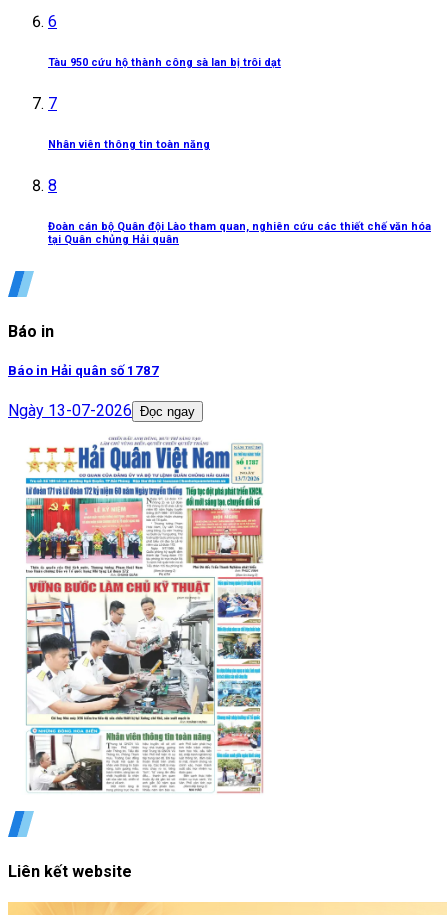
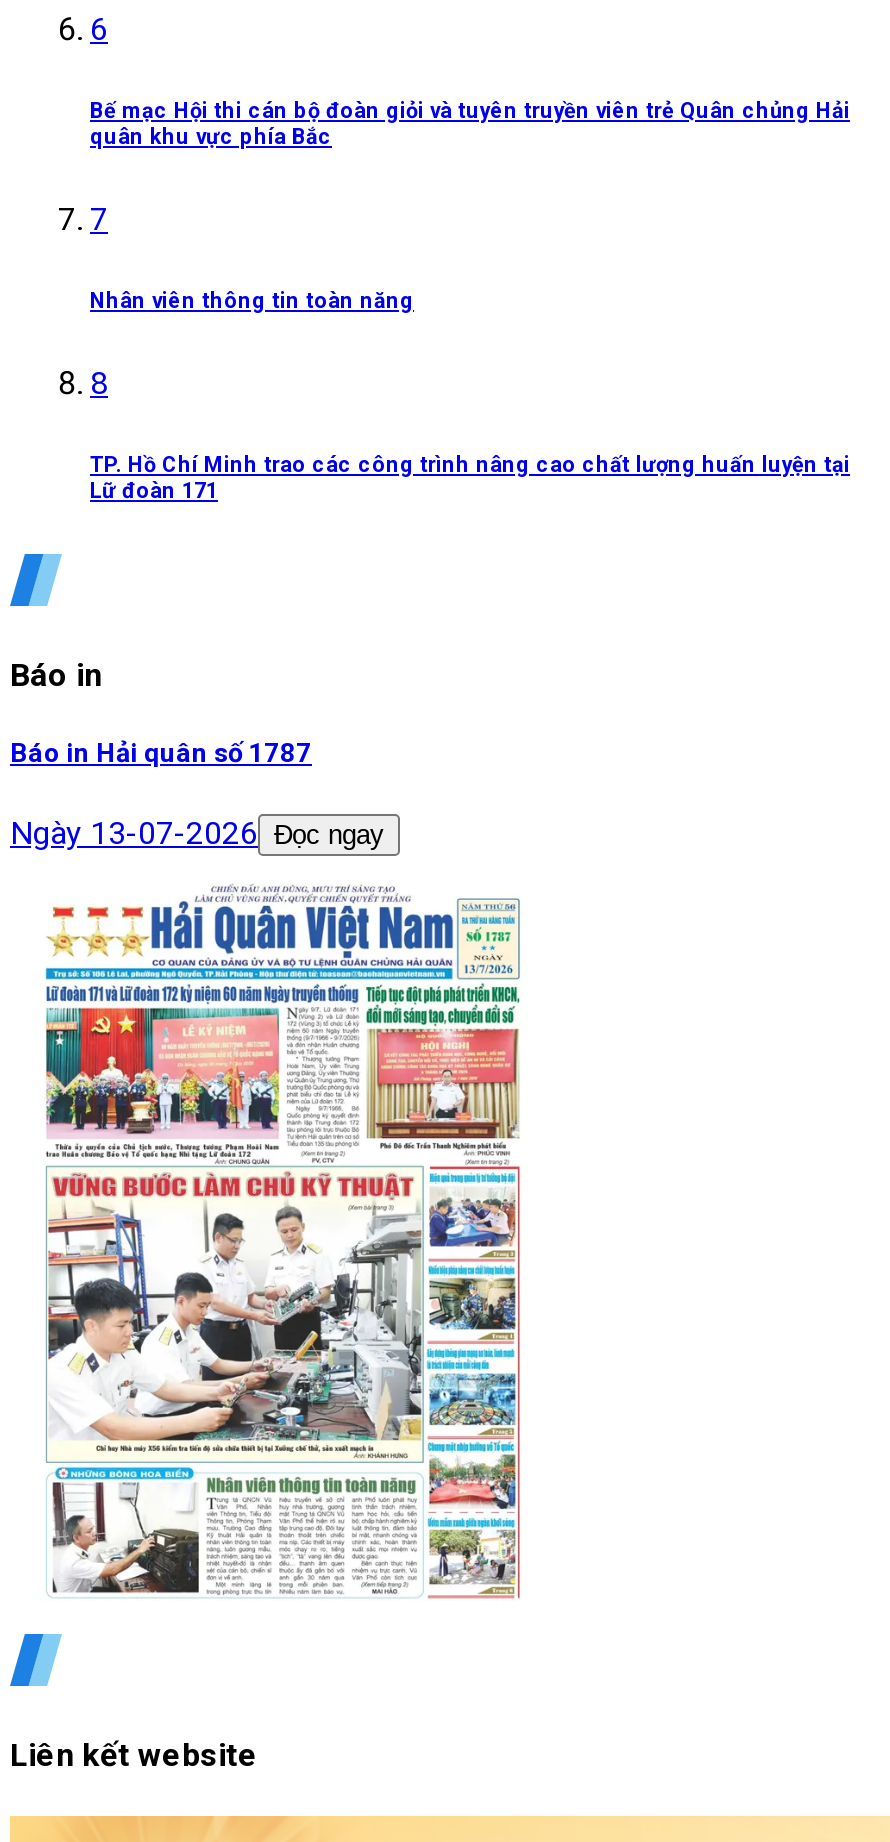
- Tàu 950 cứu hộ thành công sà lan bị trôi dạt
+ Bế mạc Hội thi cán bộ đoàn giỏi và tuyên truyền viên trẻ Quân chủng Hải
+ quân khu vực phía Bắc

- Đoàn cán bộ Quân đội Lào tham quan, nghiên cứu các thiết chế văn hóa
- tại Quân chủng Hải quân
+ TP. Hồ Chí Minh trao các công trình nâng cao chất lượng huấn luyện tại
+ Lữ đoàn 171
